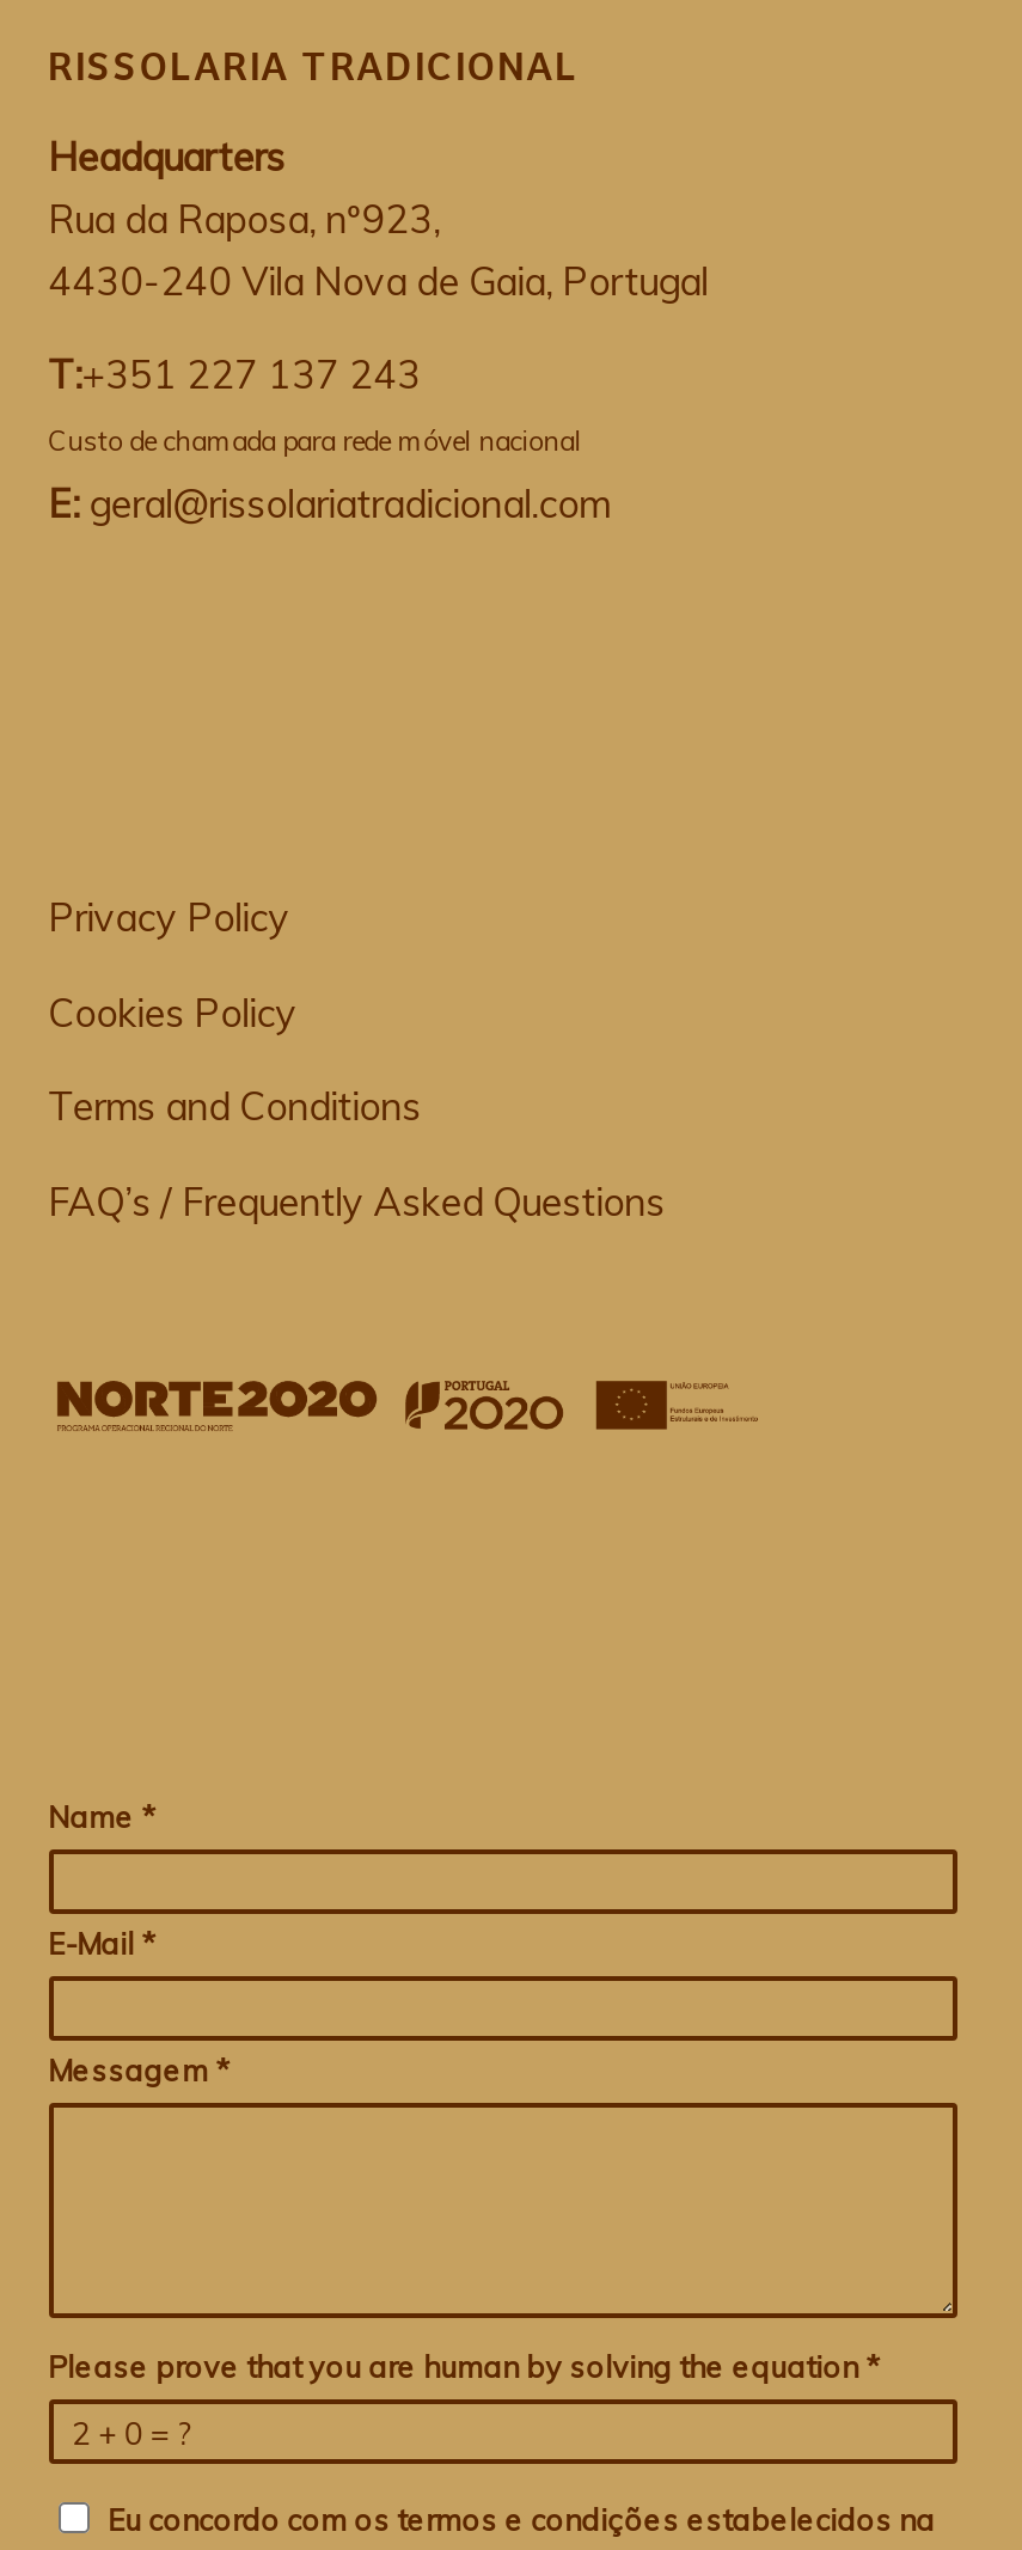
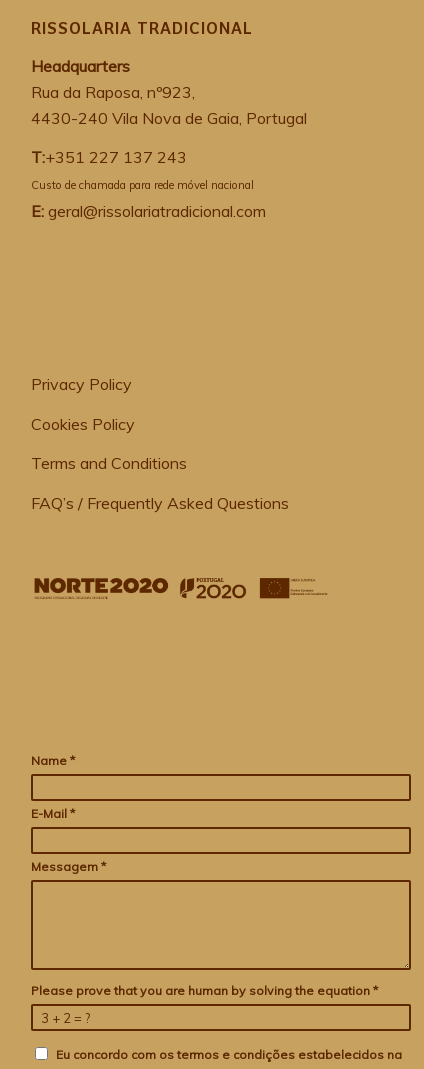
- 2 + 0 = ?
+ 3 + 2 = ?
